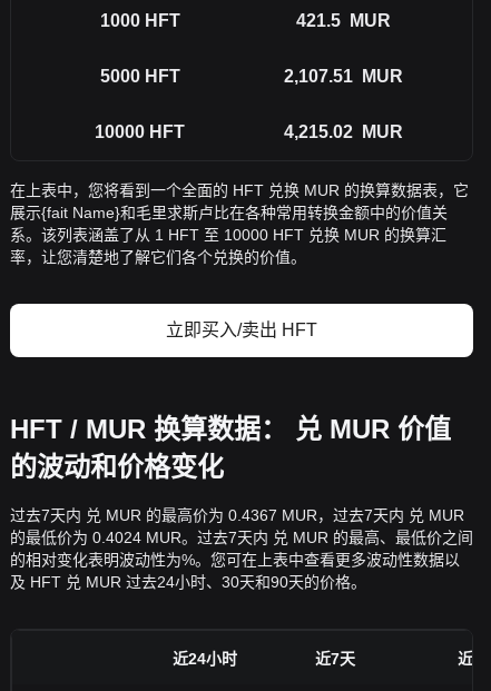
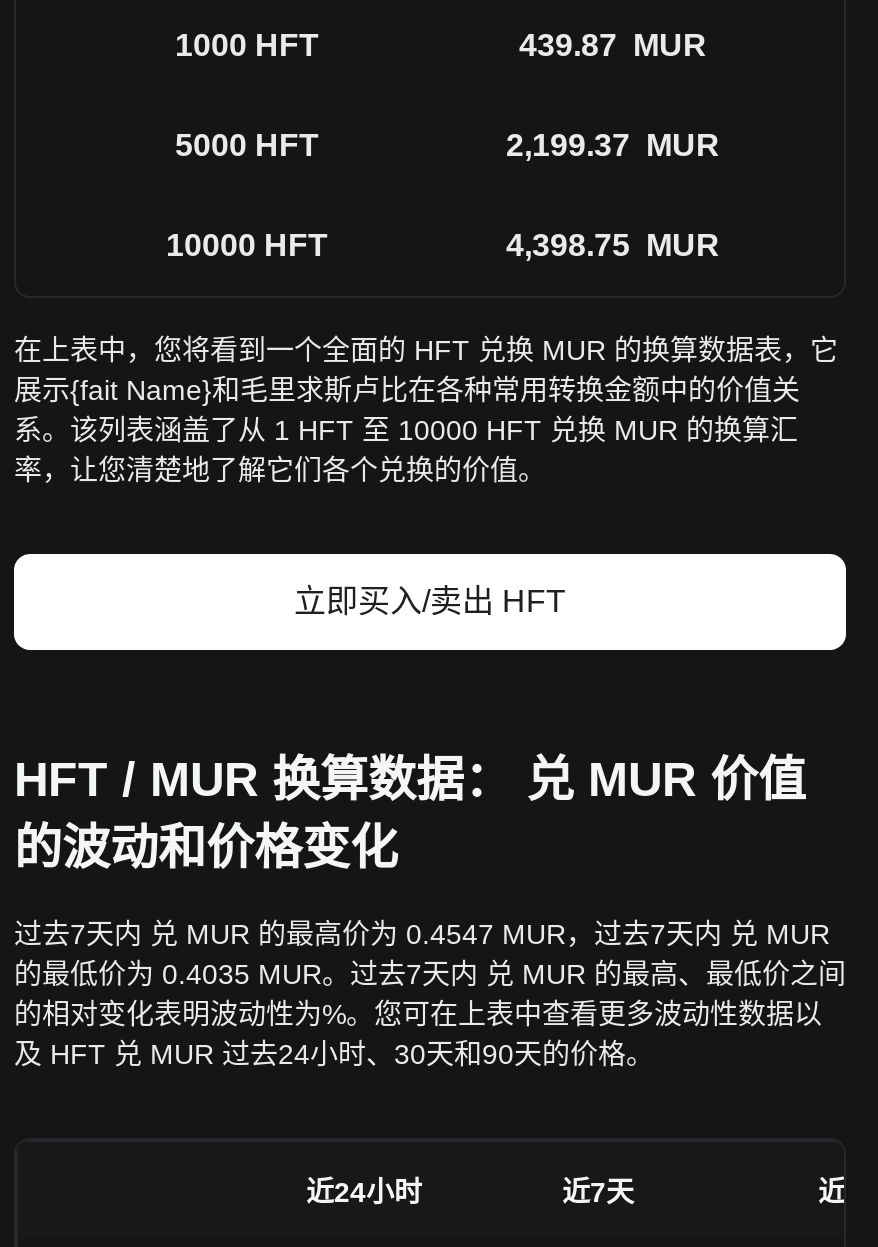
- 421.5 MUR
+ 439.87 MUR

- 2,107.51 MUR
+ 2,199.37 MUR

- 4,215.02 MUR
+ 4,398.75 MUR

- 过去7天内 兑 MUR 的最高价为 0.4367 MUR，过去7天内 兑 MUR
+ 过去7天内 兑 MUR 的最高价为 0.4547 MUR，过去7天内 兑 MUR

- 的最低价为 0.4024 MUR。过去7天内 兑 MUR 的最高、最低价之间
+ 的最低价为 0.4035 MUR。过去7天内 兑 MUR 的最高、最低价之间
